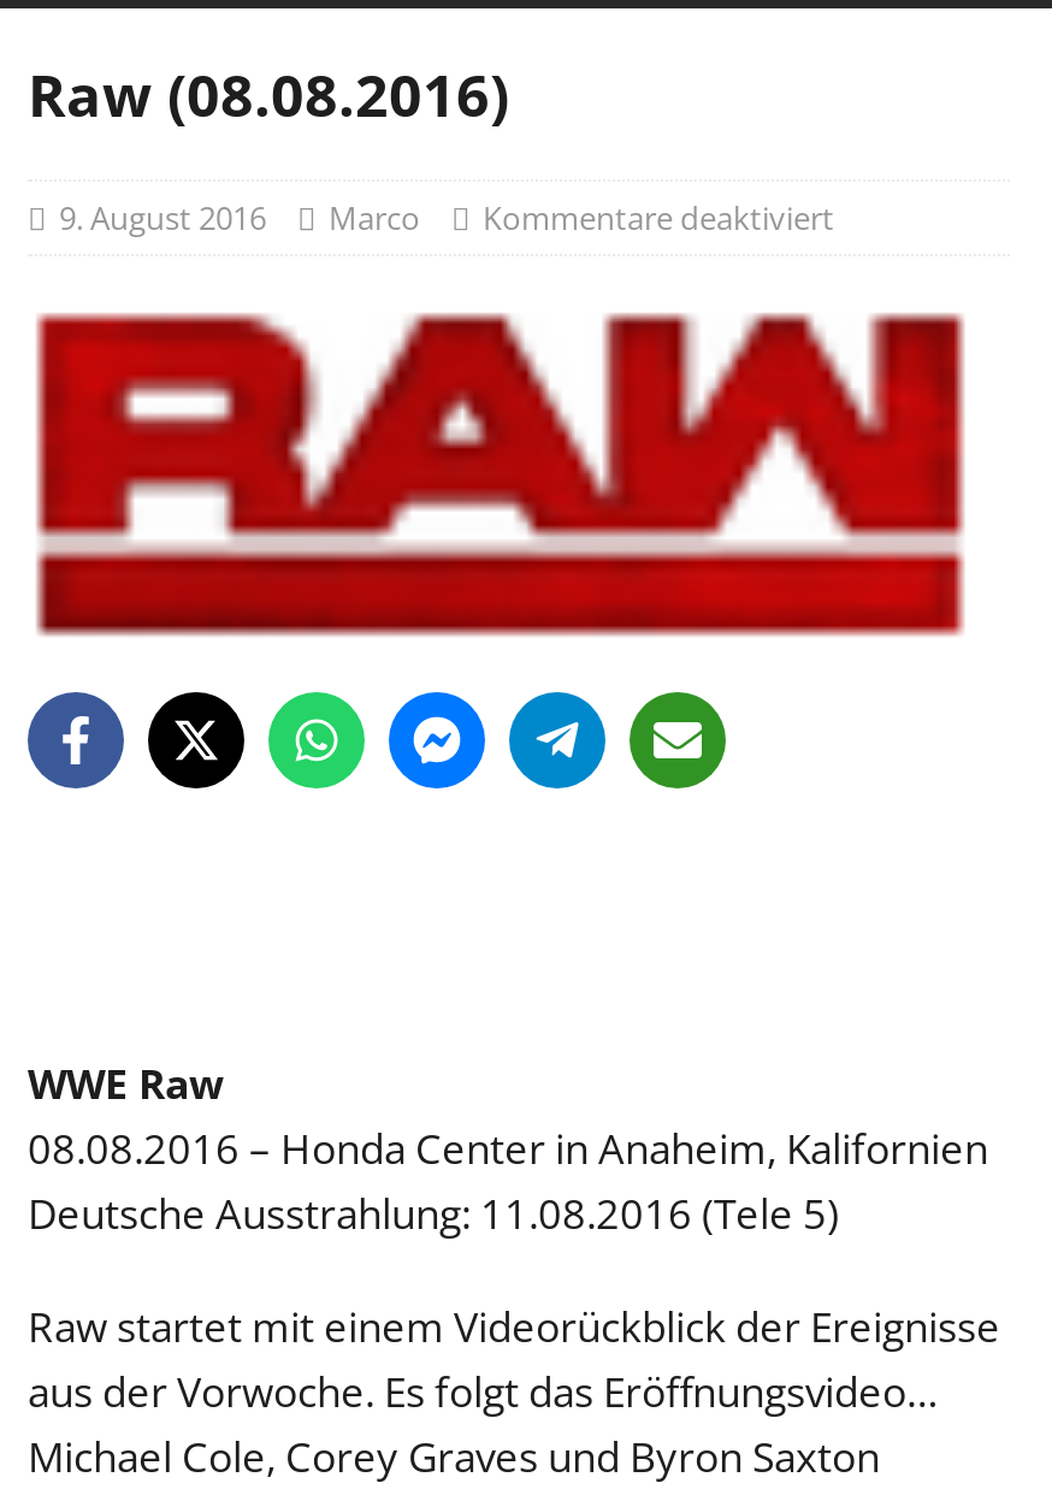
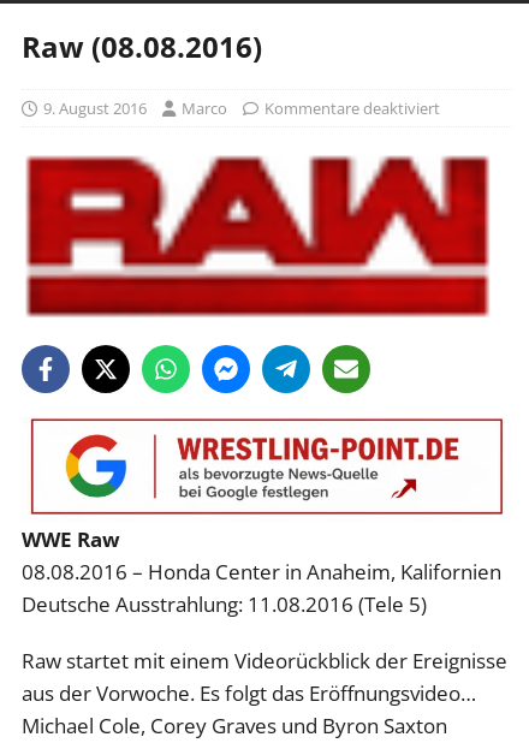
+ [image]
